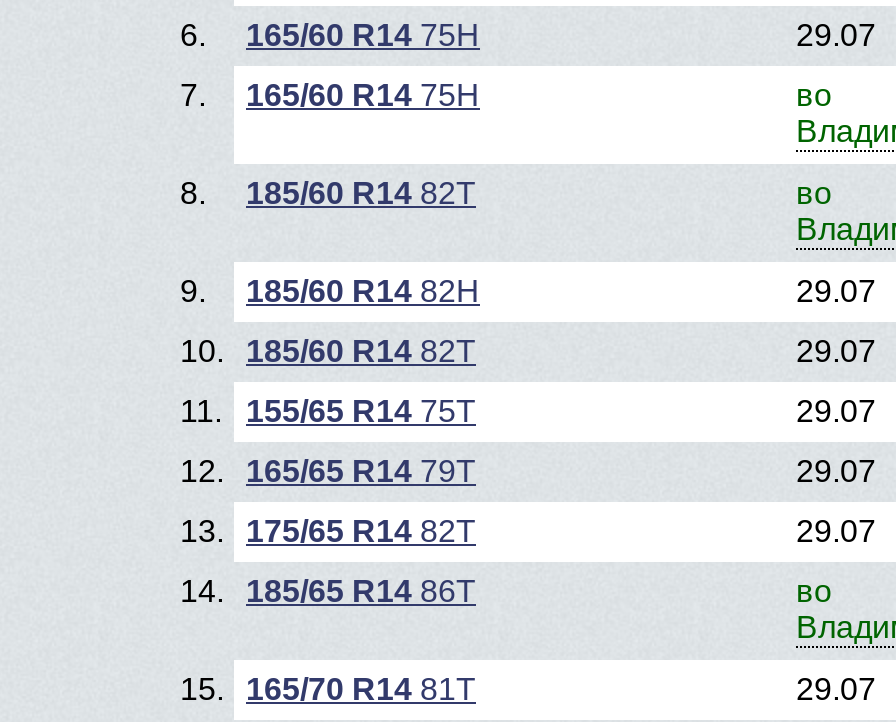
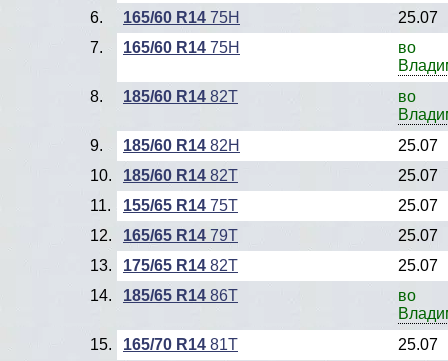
- 29.07
+ 25.07

- 29.07
+ 25.07

- 29.07
+ 25.07

- 29.07
+ 25.07

- 29.07
+ 25.07

- 29.07
+ 25.07

- 29.07
+ 25.07
